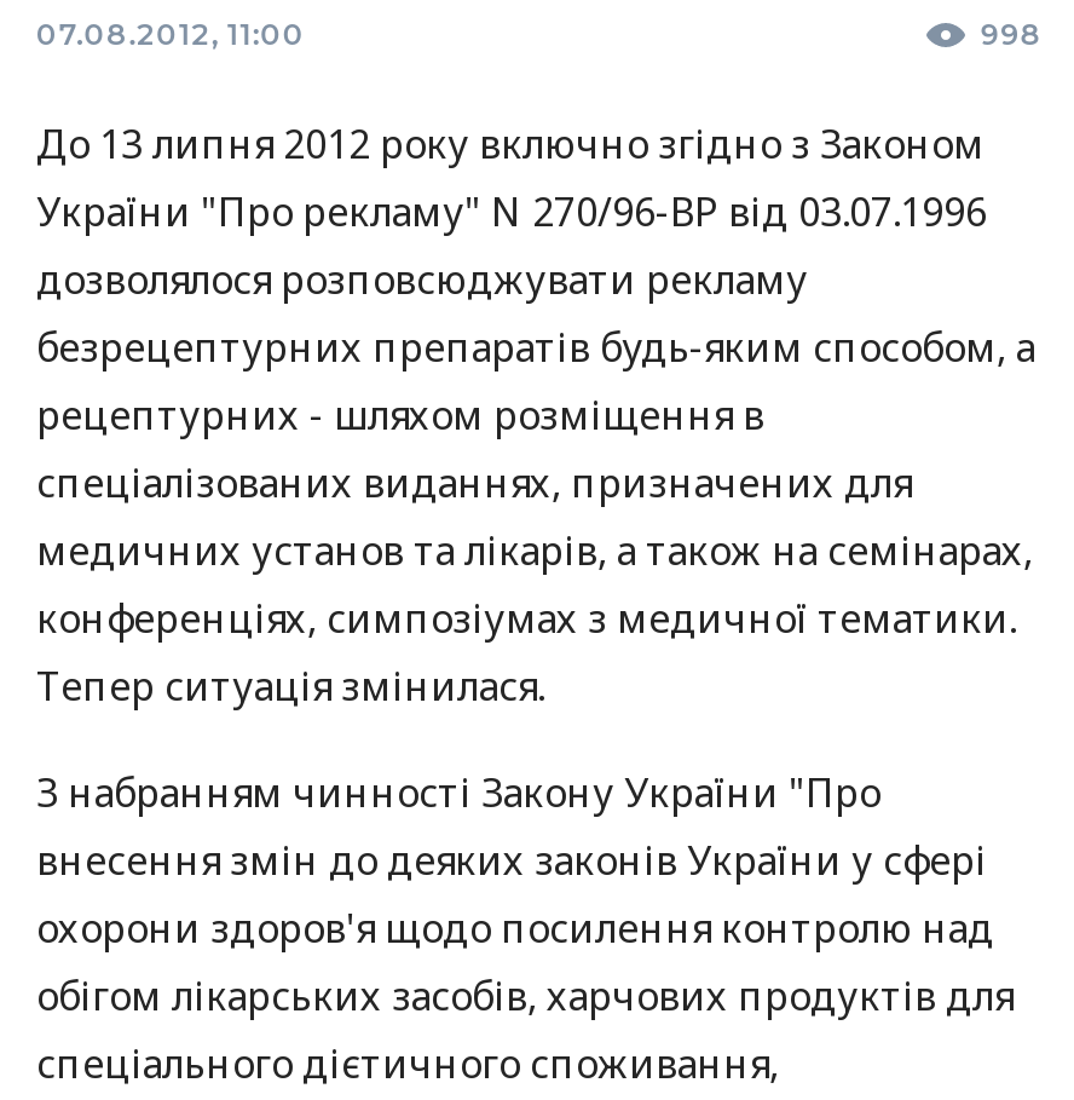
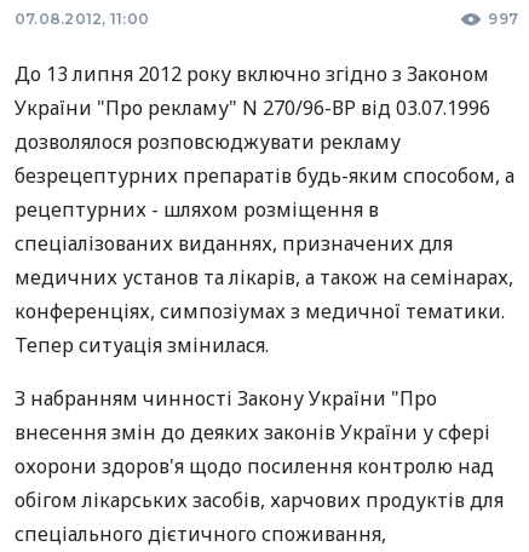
- 998
+ 997
